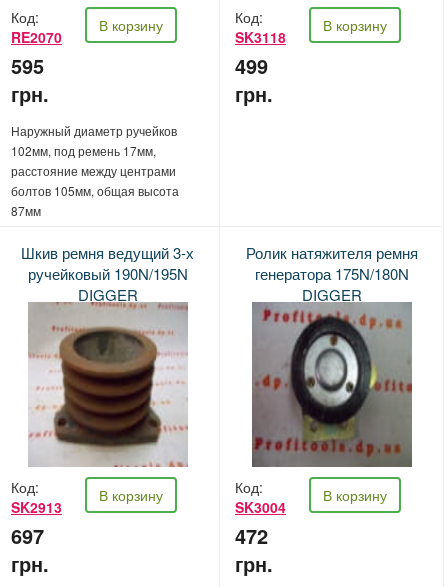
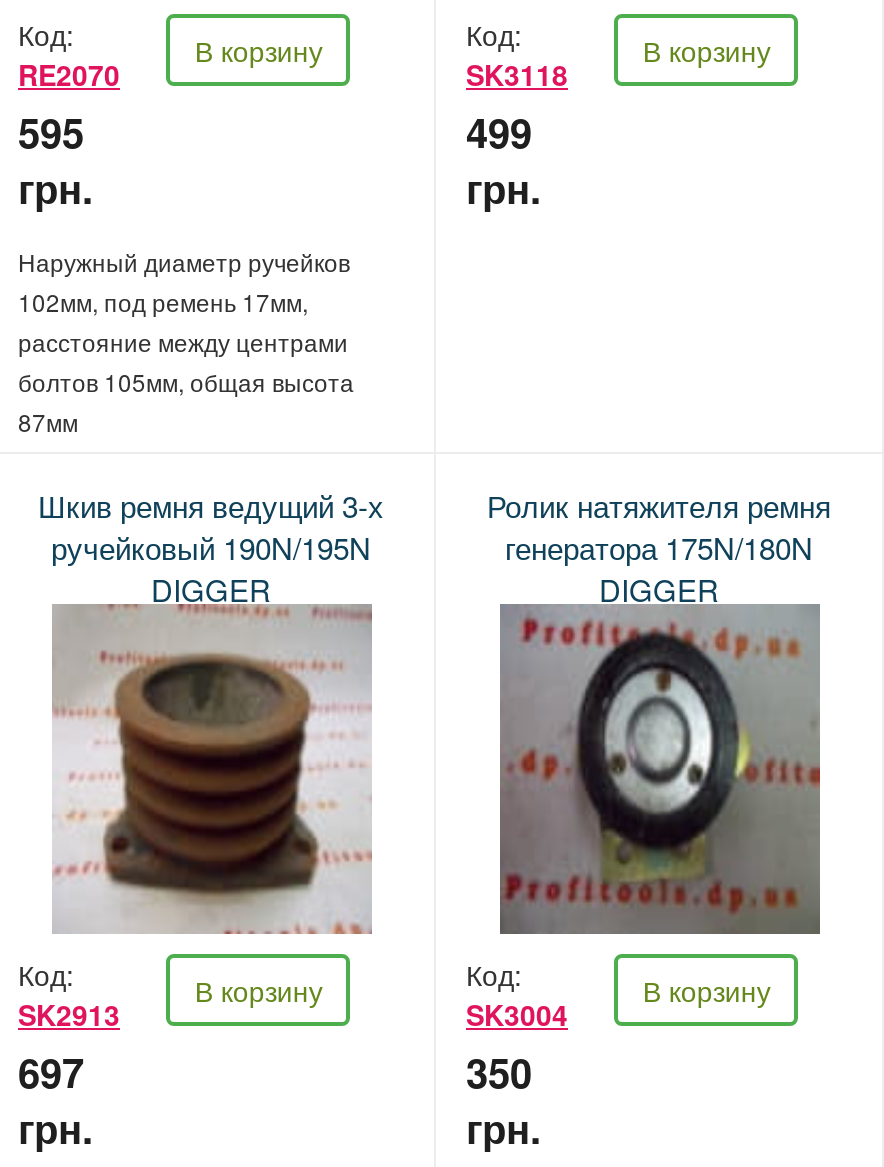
- 472
+ 350
